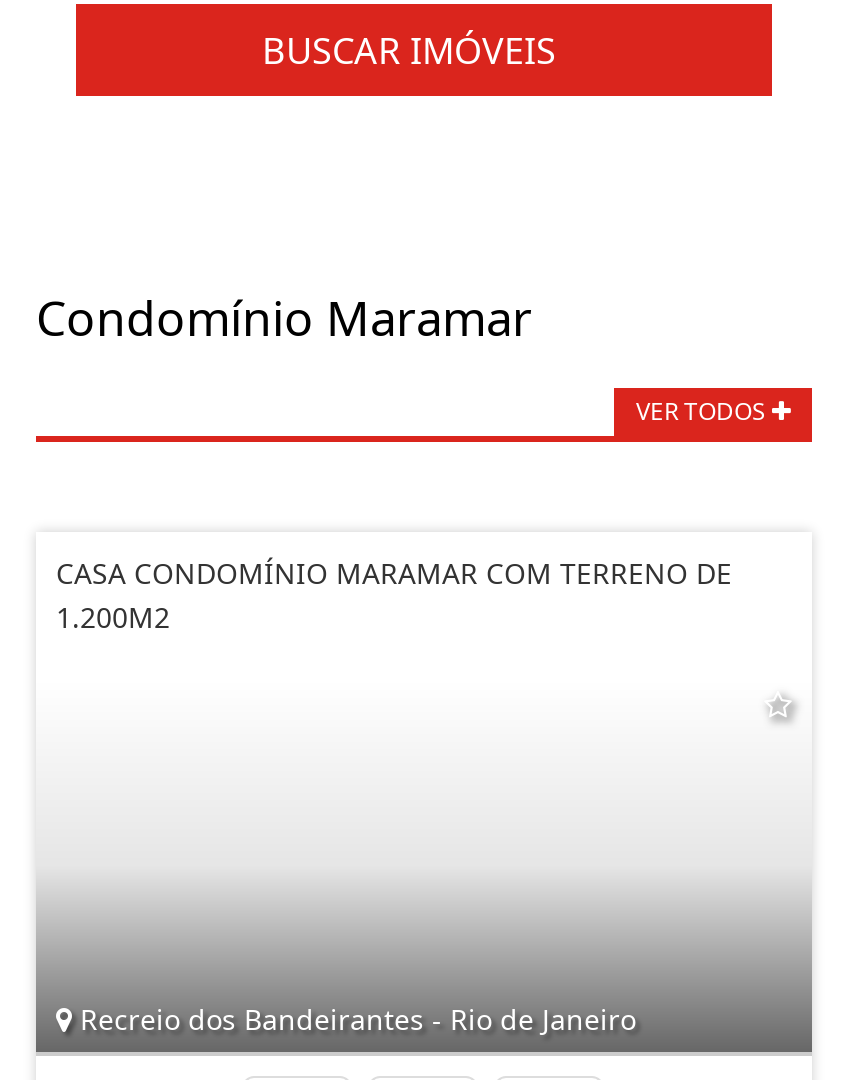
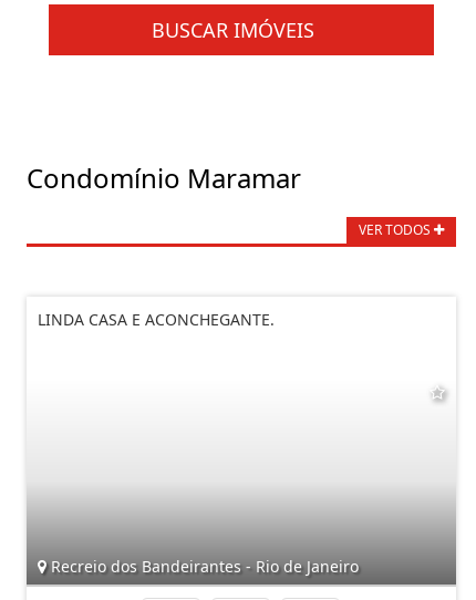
- CASA CONDOMÍNIO MARAMAR COM TERRENO DE
- 1.200M2
+ LINDA CASA E ACONCHEGANTE.
